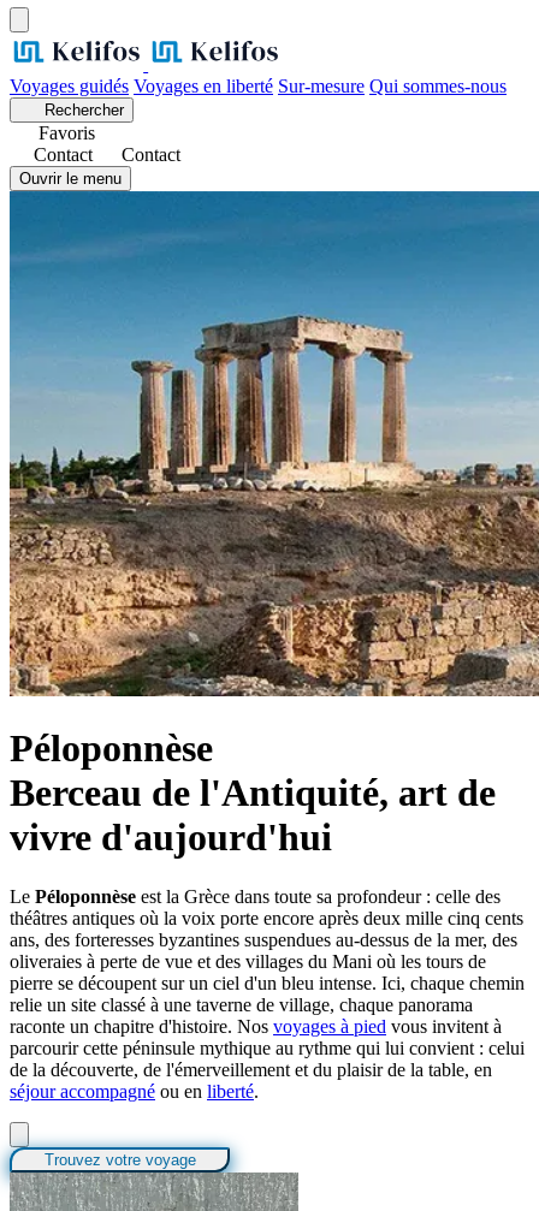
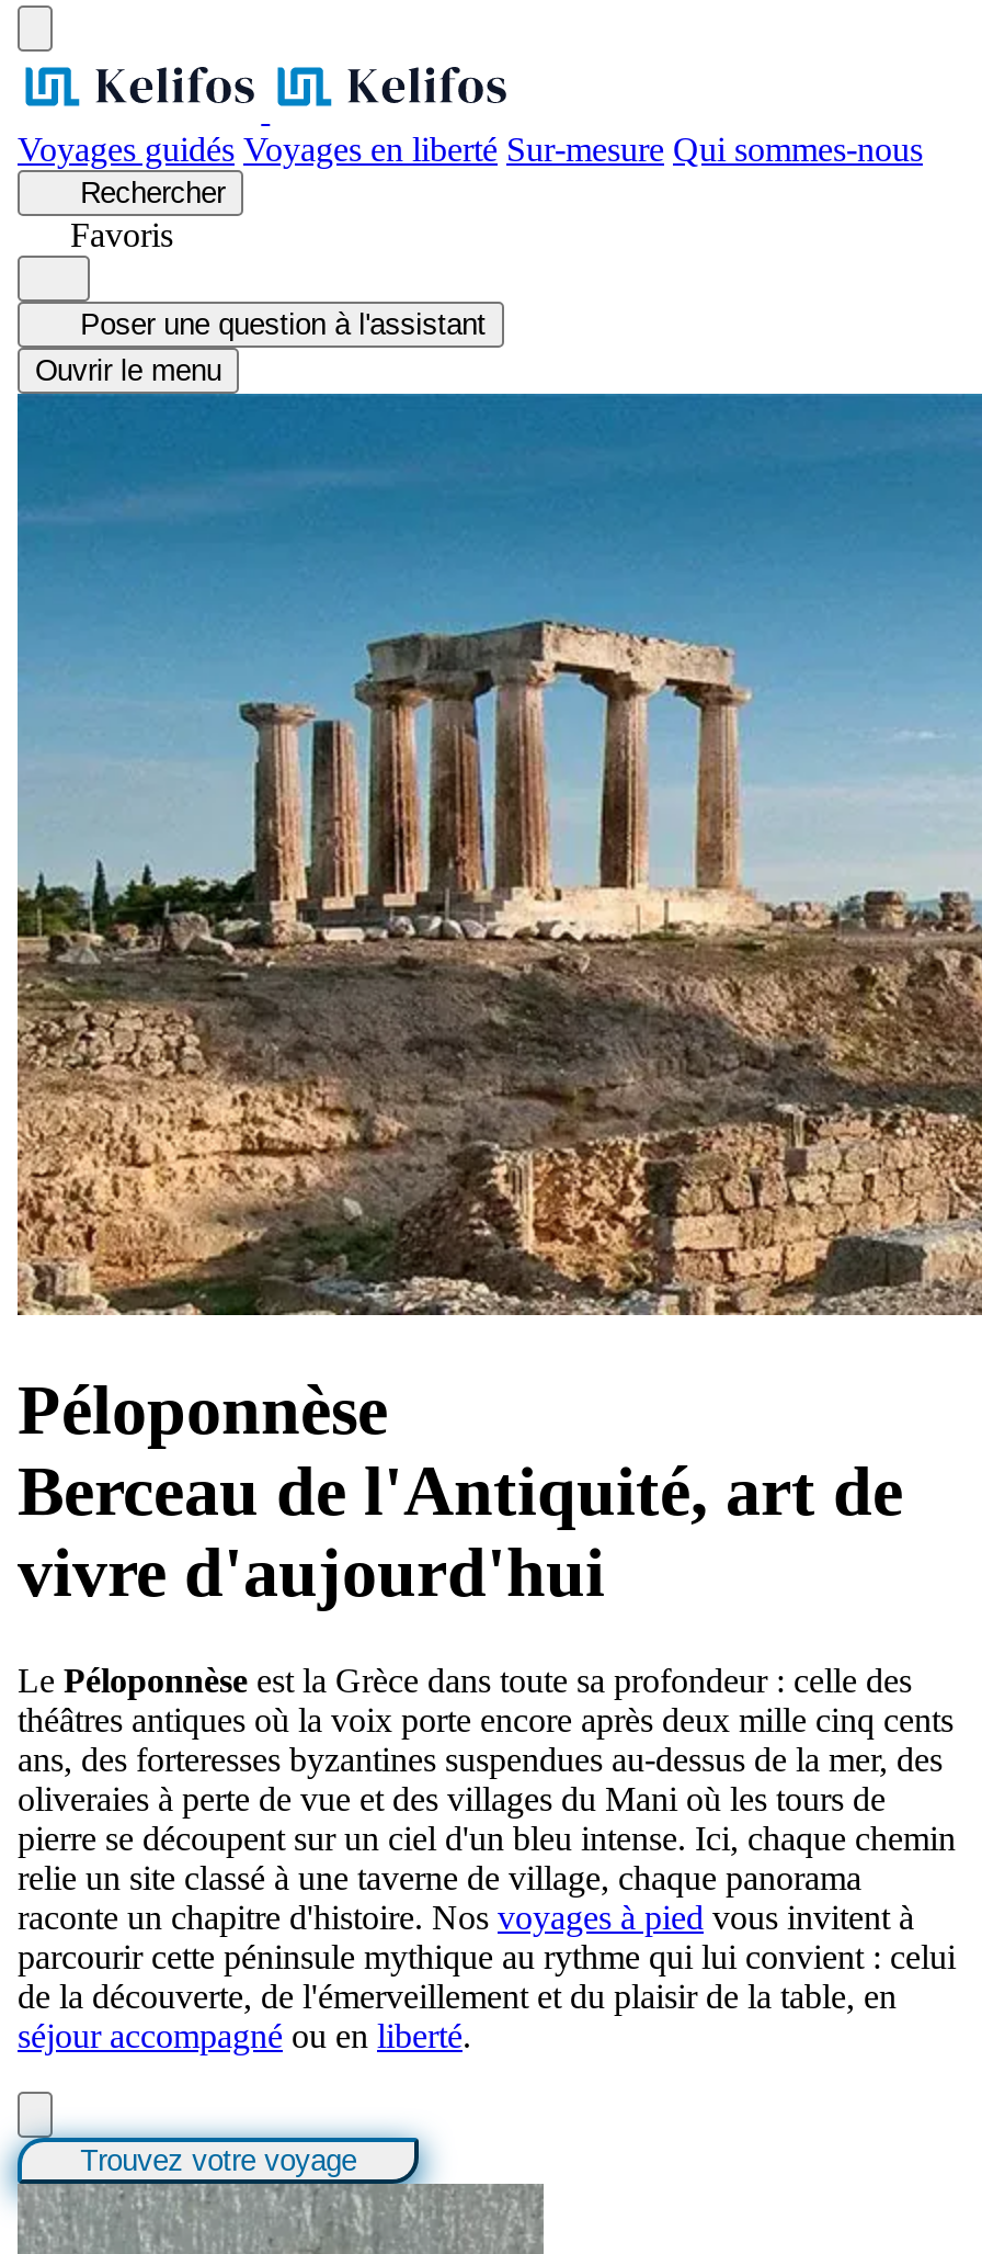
- Contact
- Contact
+ Poser une question à l'assistant
